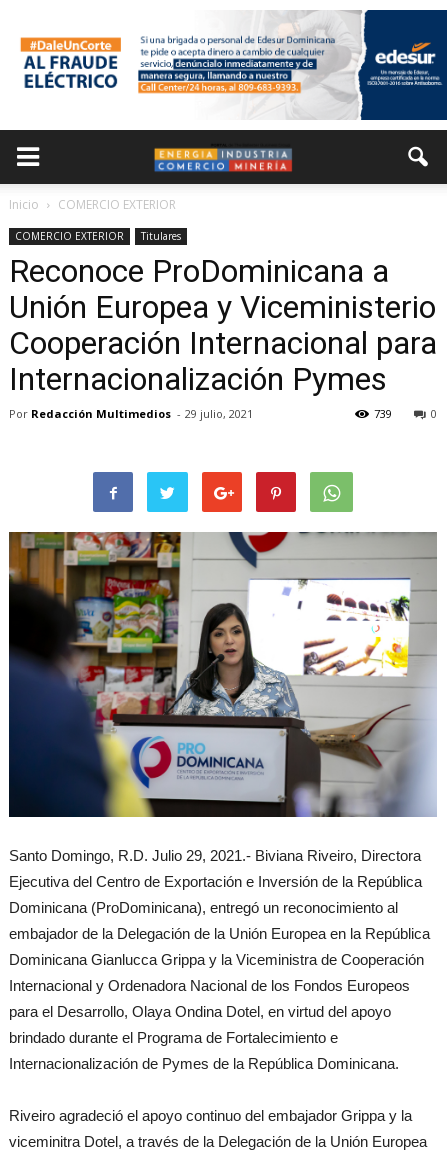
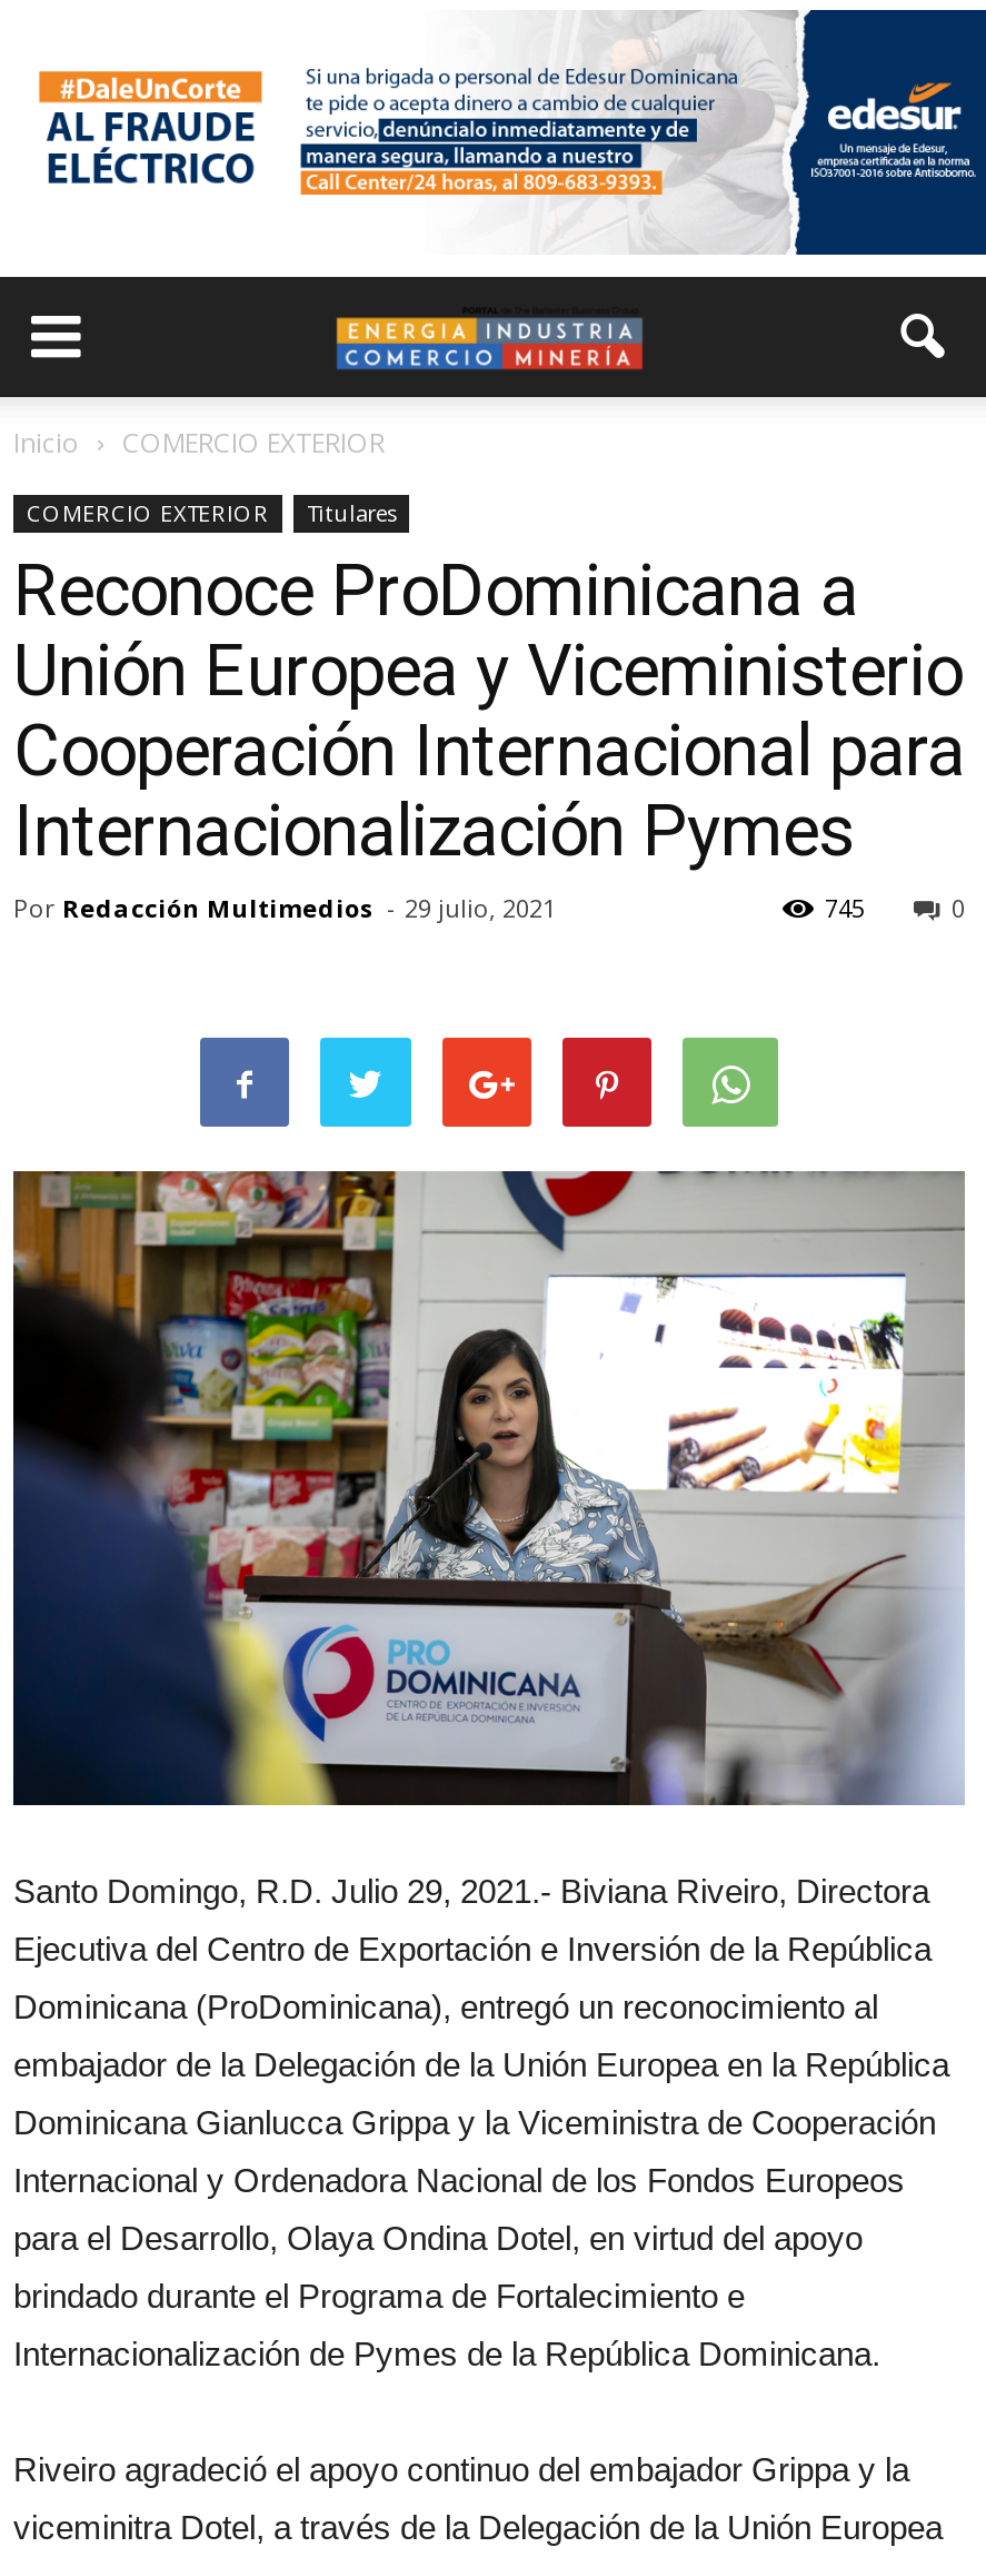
- 739
+ 745
